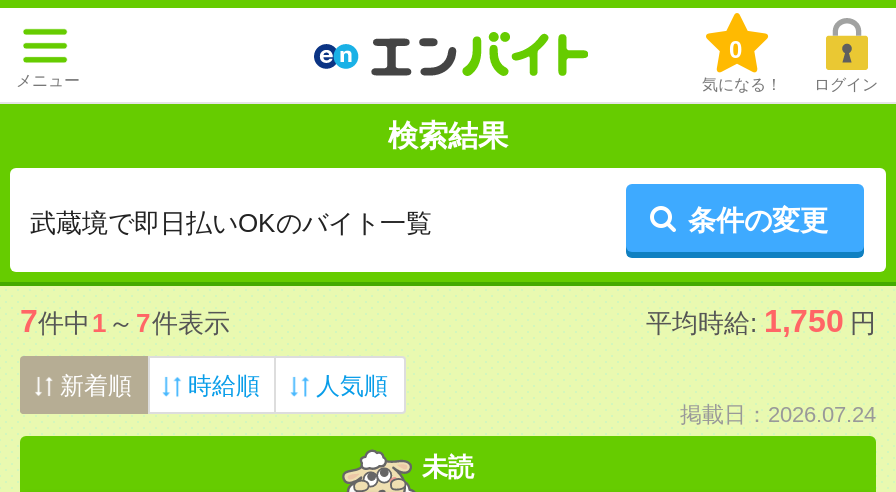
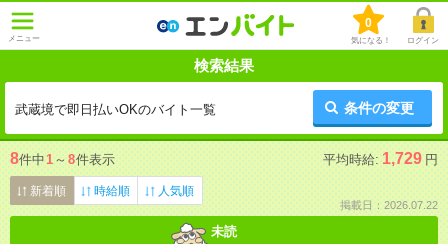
- 7件中1～7件表示
+ 8件中1～8件表示

- 平均時給: 1,750 円
+ 平均時給: 1,729 円

- 掲載日：2026.07.24
+ 掲載日：2026.07.22
